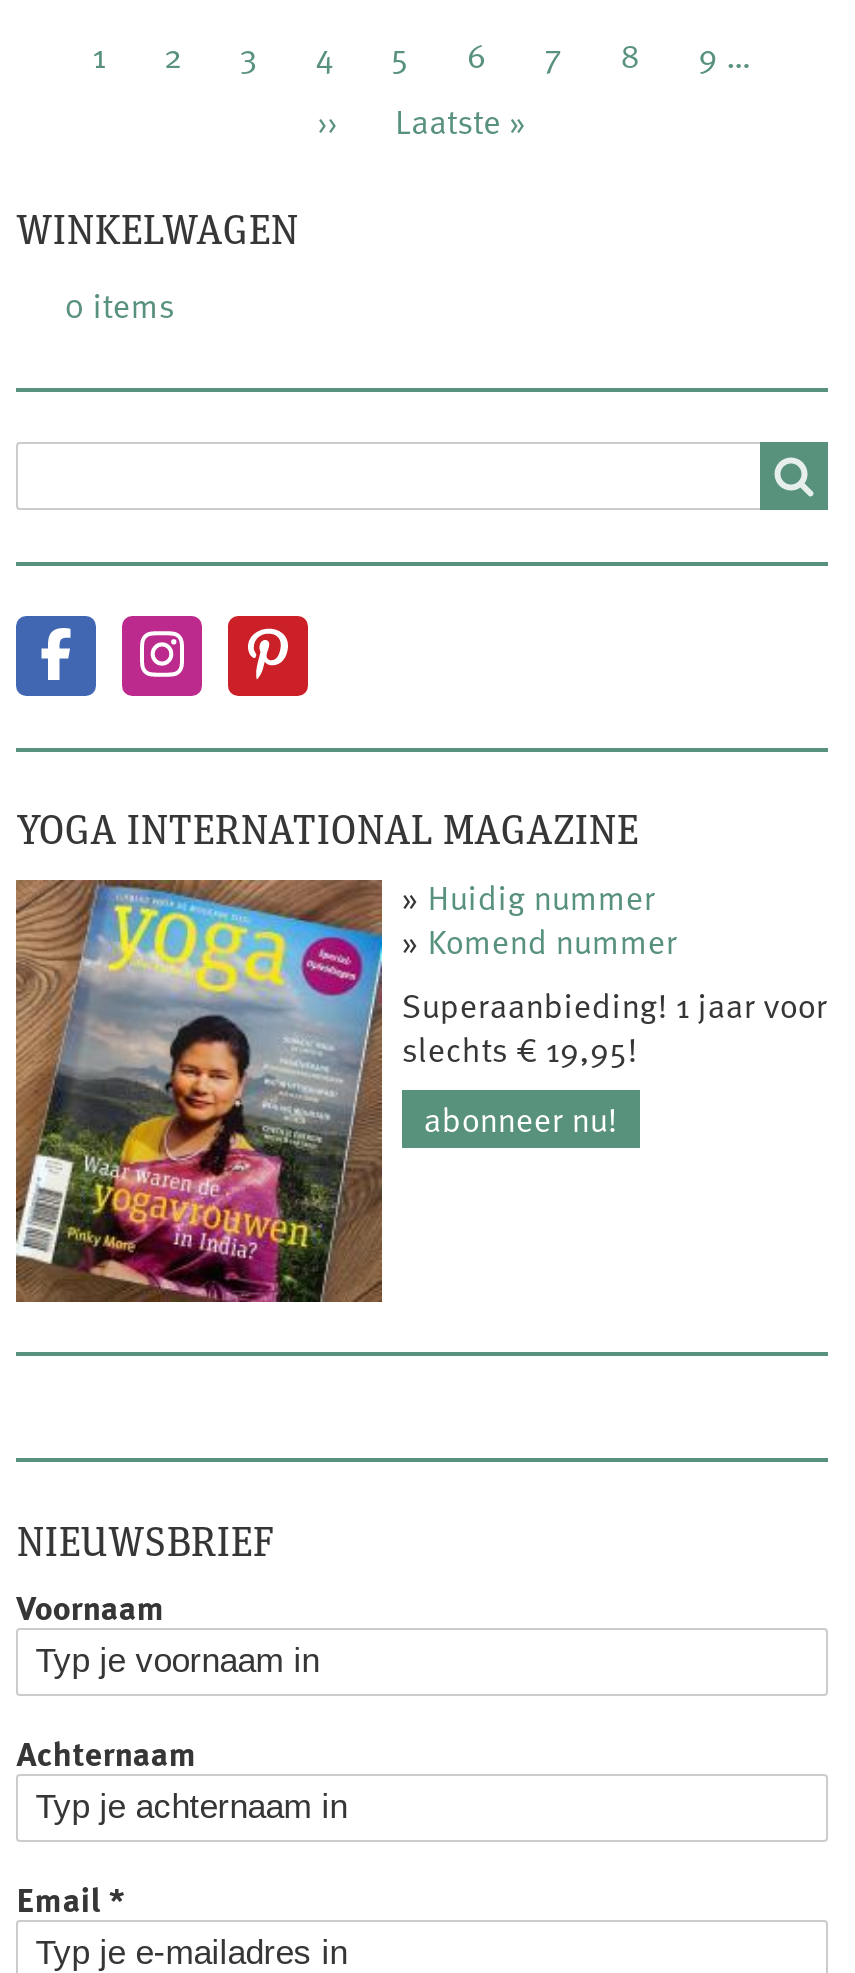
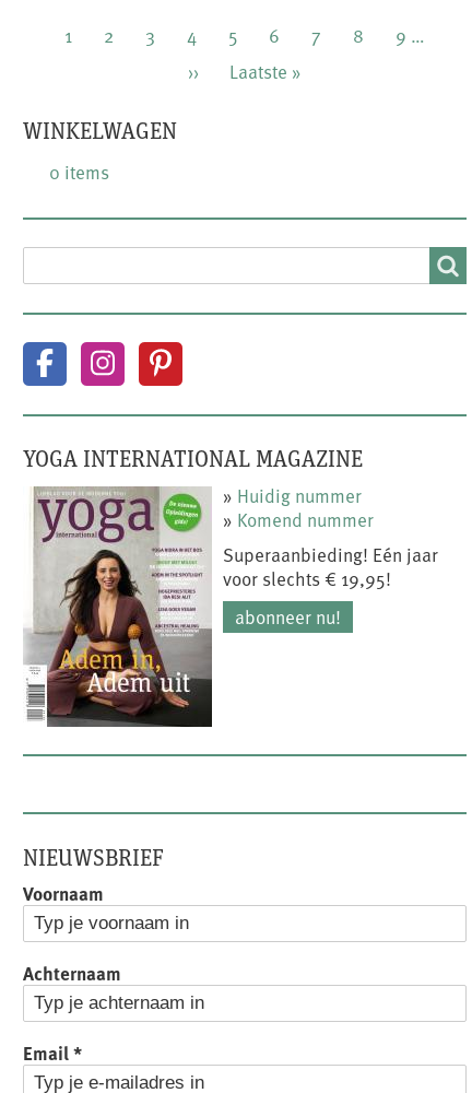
- [image]
- Superaanbieding! 1 jaar voor
- slechts € 19,95!
+ [image]
+ Superaanbieding! Eén jaar
+ voor slechts € 19,95!
